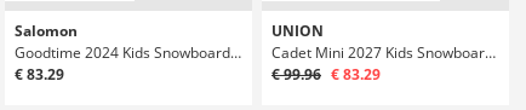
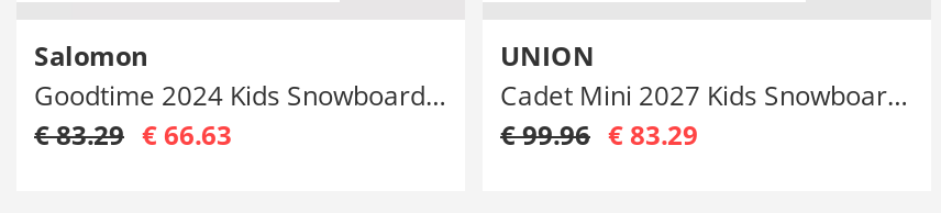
- € 83.29
+ € 83.29 € 66.63
